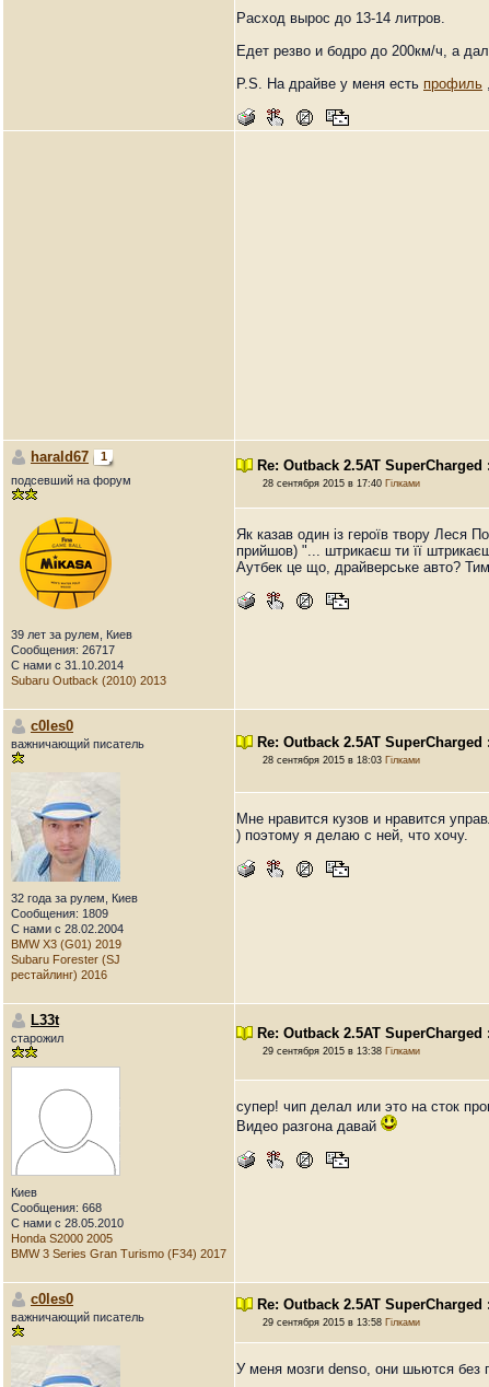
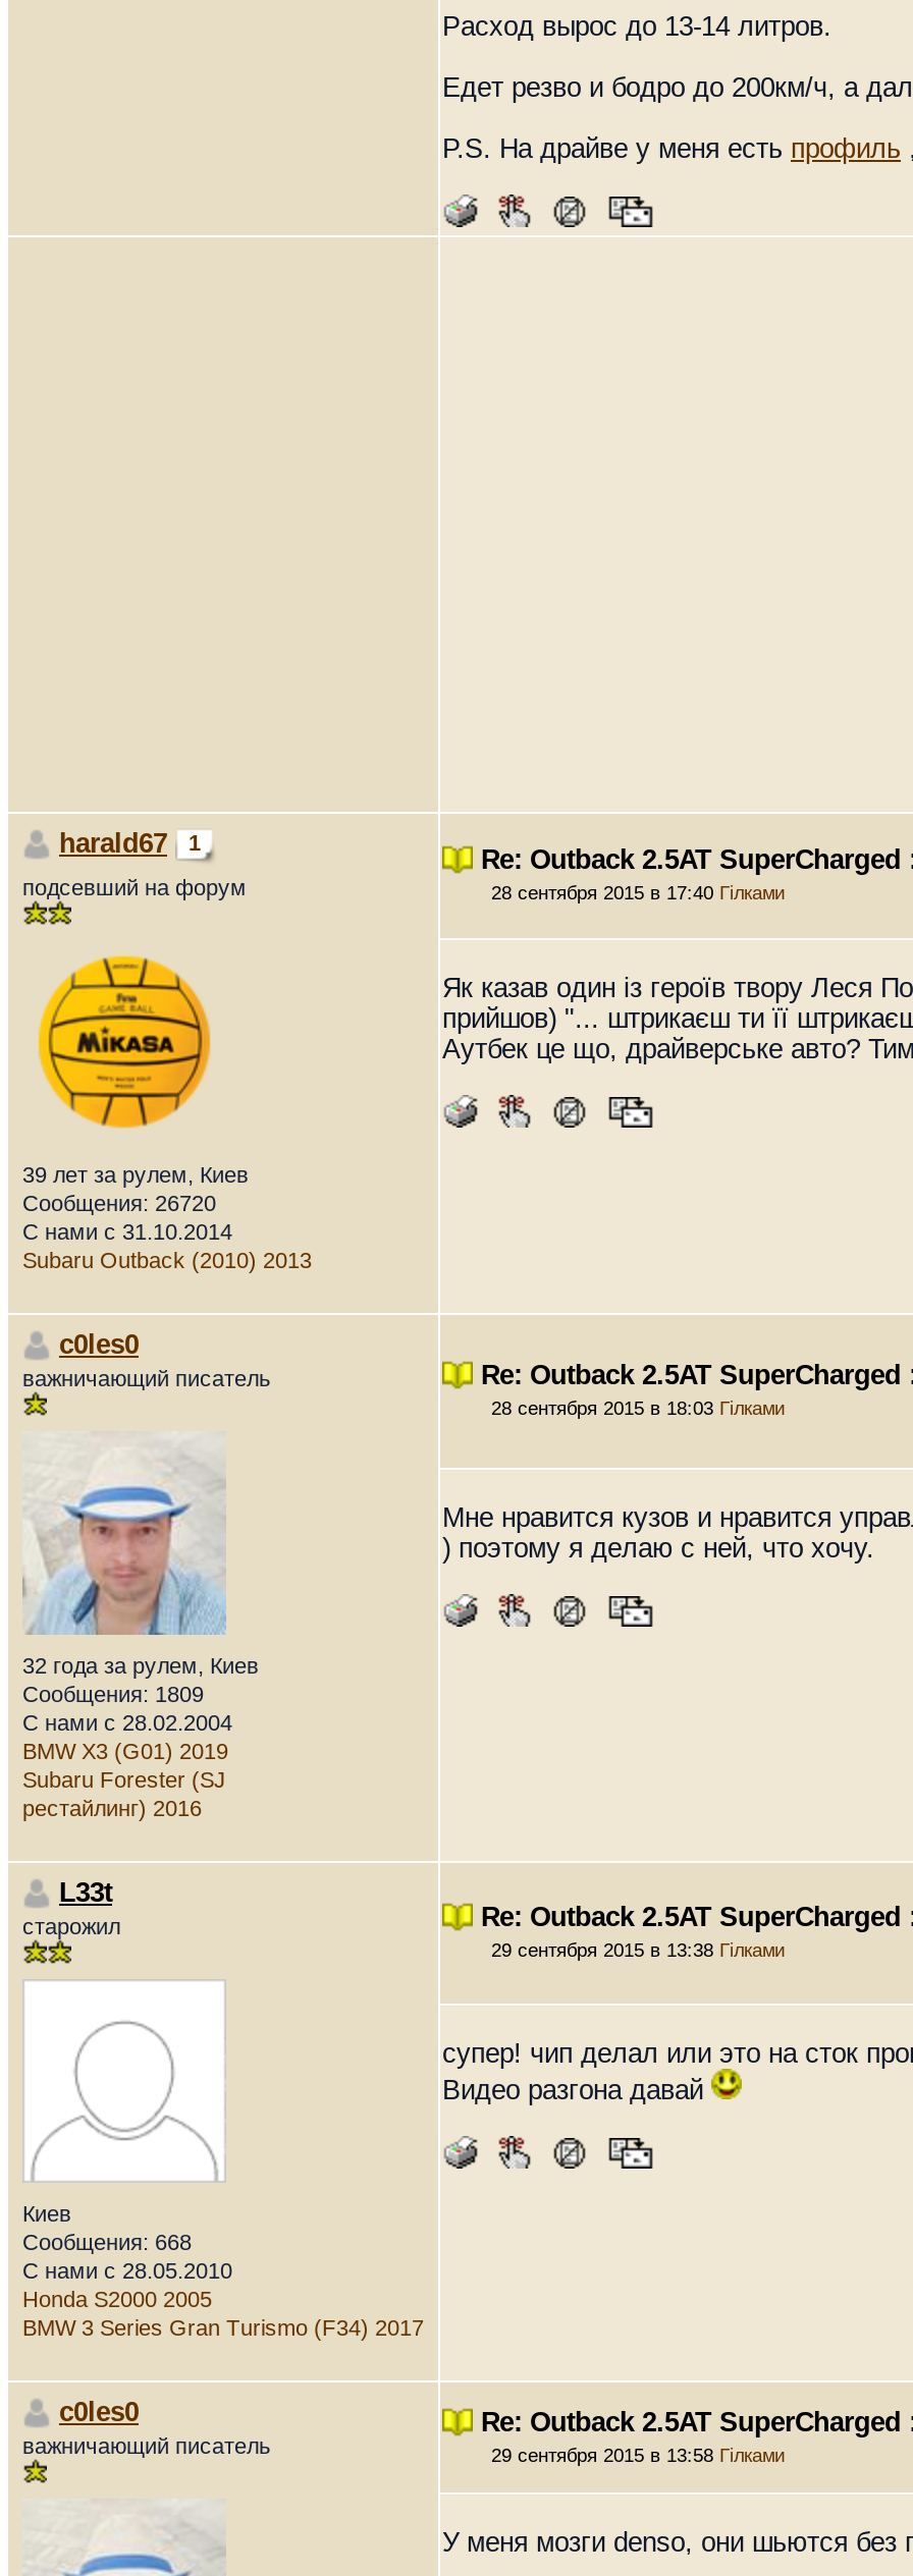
- Сообщения: 26717
+ Сообщения: 26720
